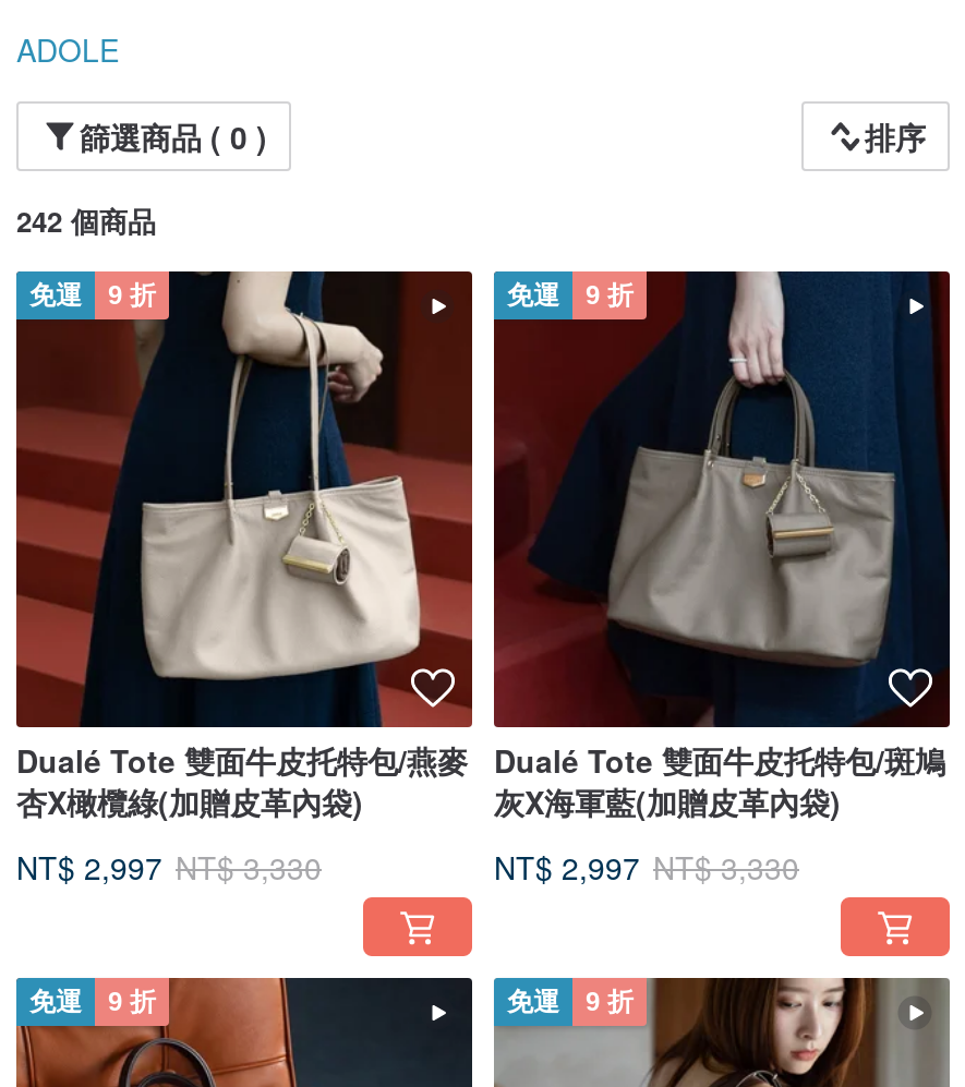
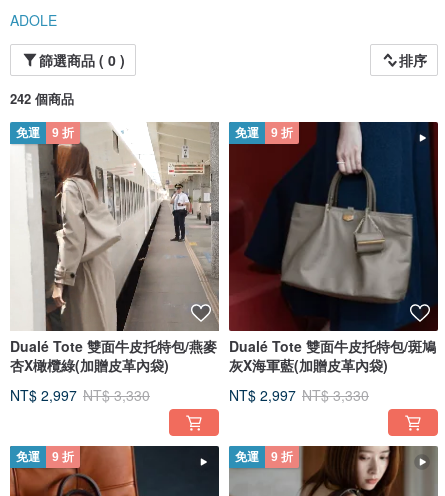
- [image]
+ [image]
